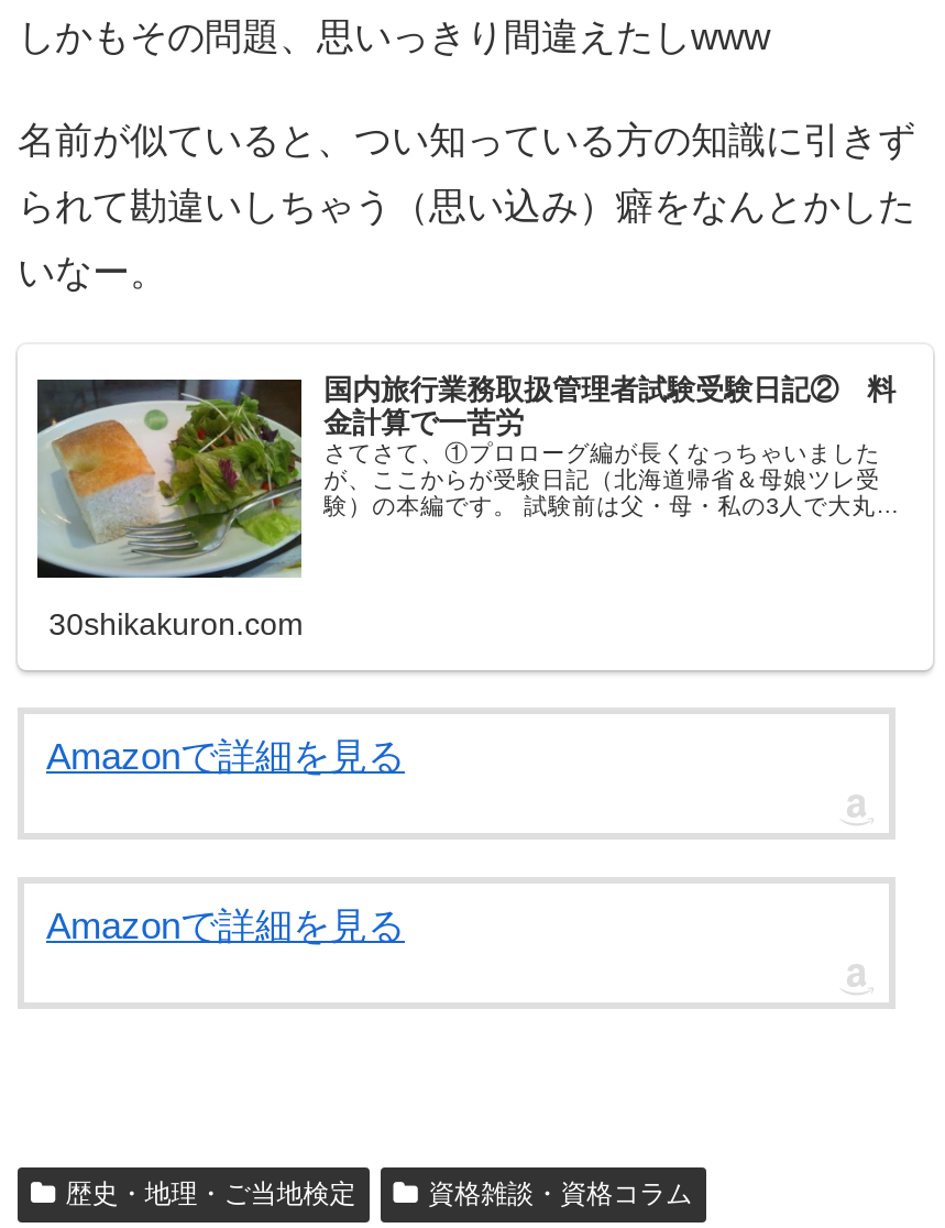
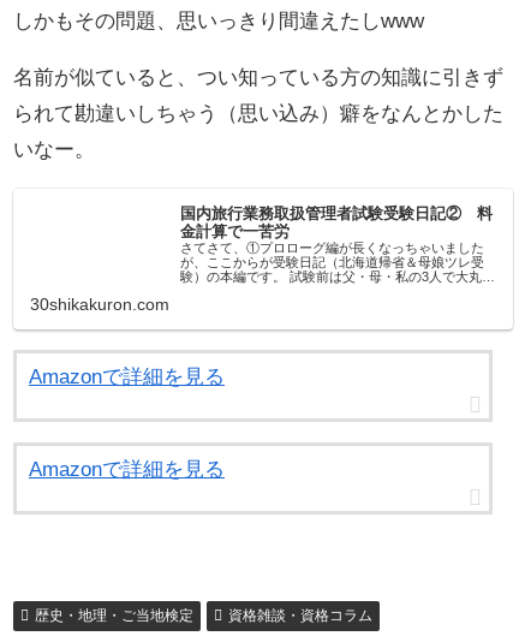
- [image]
